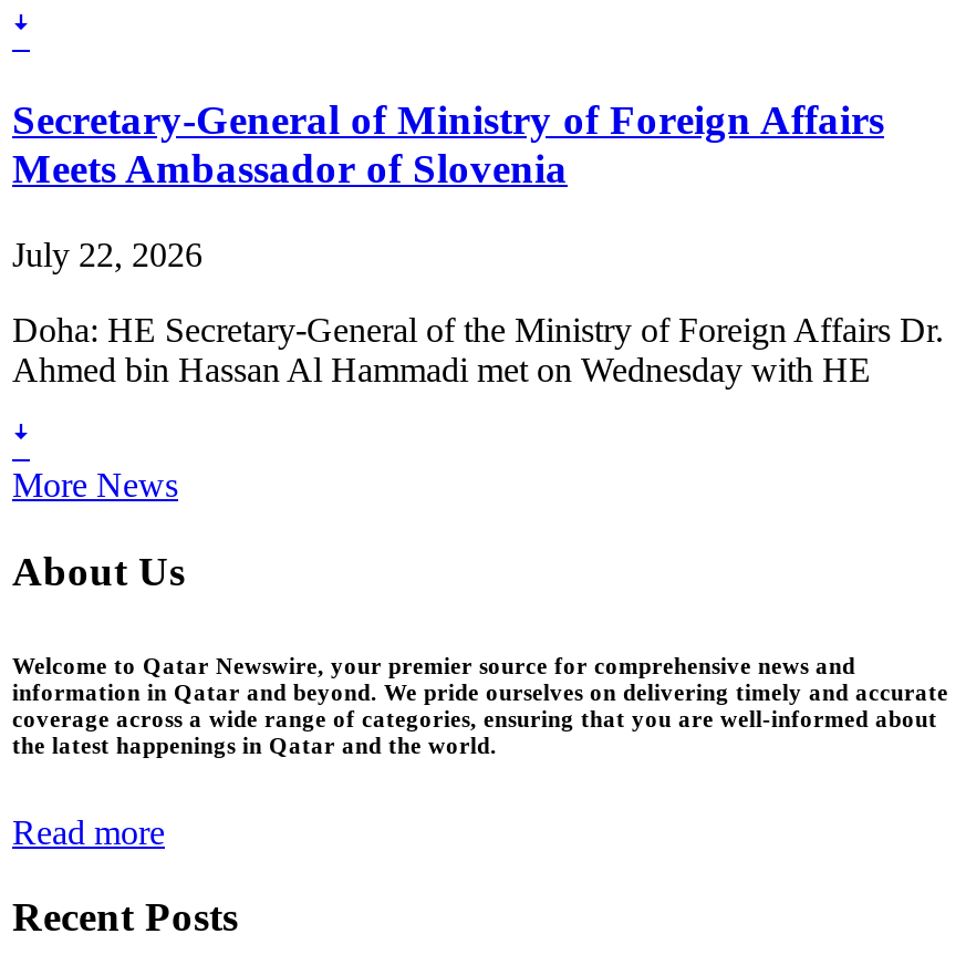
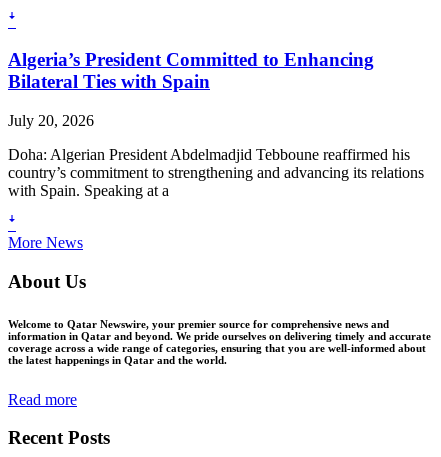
- Secretary-General of Ministry of Foreign Affairs
- Meets Ambassador of Slovenia
+ Algeria’s President Committed to Enhancing
+ Bilateral Ties with Spain

- July 22, 2026
+ July 20, 2026

- Doha: HE Secretary-General of the Ministry of Foreign Affairs Dr.
- Ahmed bin Hassan Al Hammadi met on Wednesday with HE
+ Doha: Algerian President Abdelmadjid Tebboune reaffirmed his
+ country’s commitment to strengthening and advancing its relations
+ with Spain. Speaking at a
